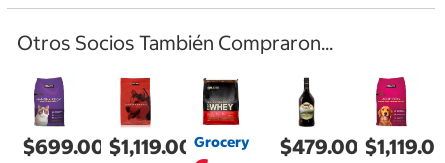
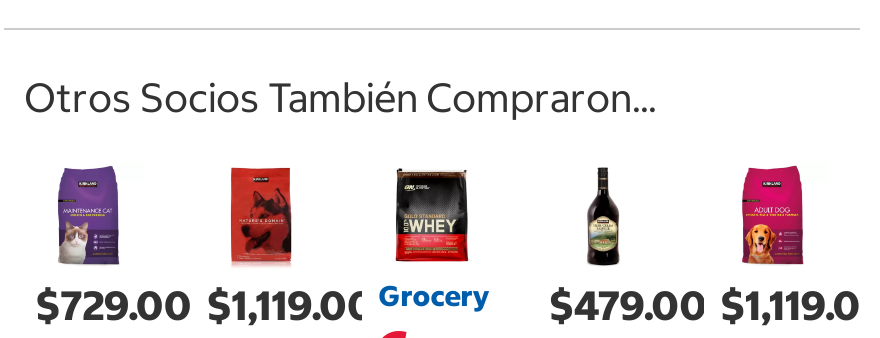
- $699.00
+ $729.00
